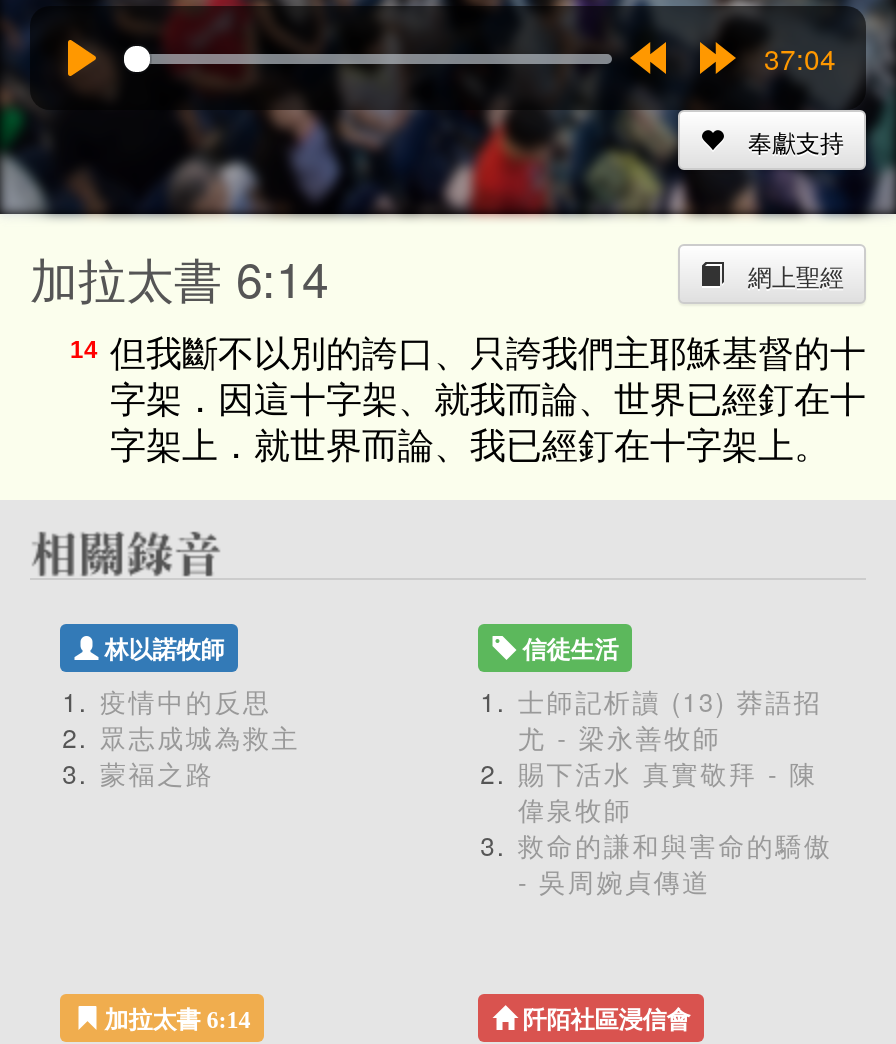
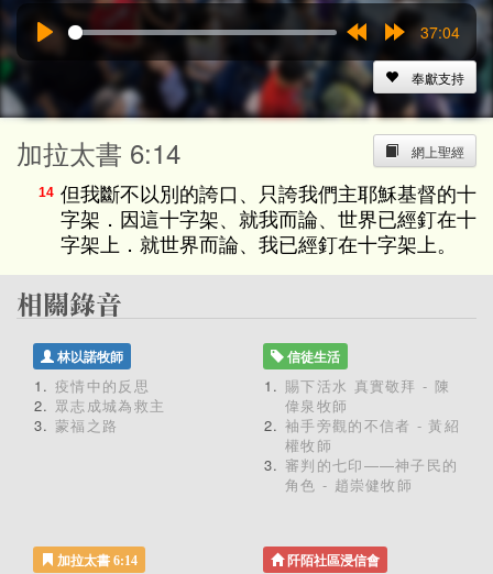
- 士師記析讀 (13) 莽語招
- 尤 - 梁永善牧師

moved up: 賜下活水 真實敬拜 - 陳 | 偉泉牧師

- 救命的謙和與害命的驕傲
- - 吳周婉貞傳道
+ 袖手旁觀的不信者 - 黃紹
+ 權牧師
+ 審判的七印——神子民的
+ 角色 - 趙崇健牧師
